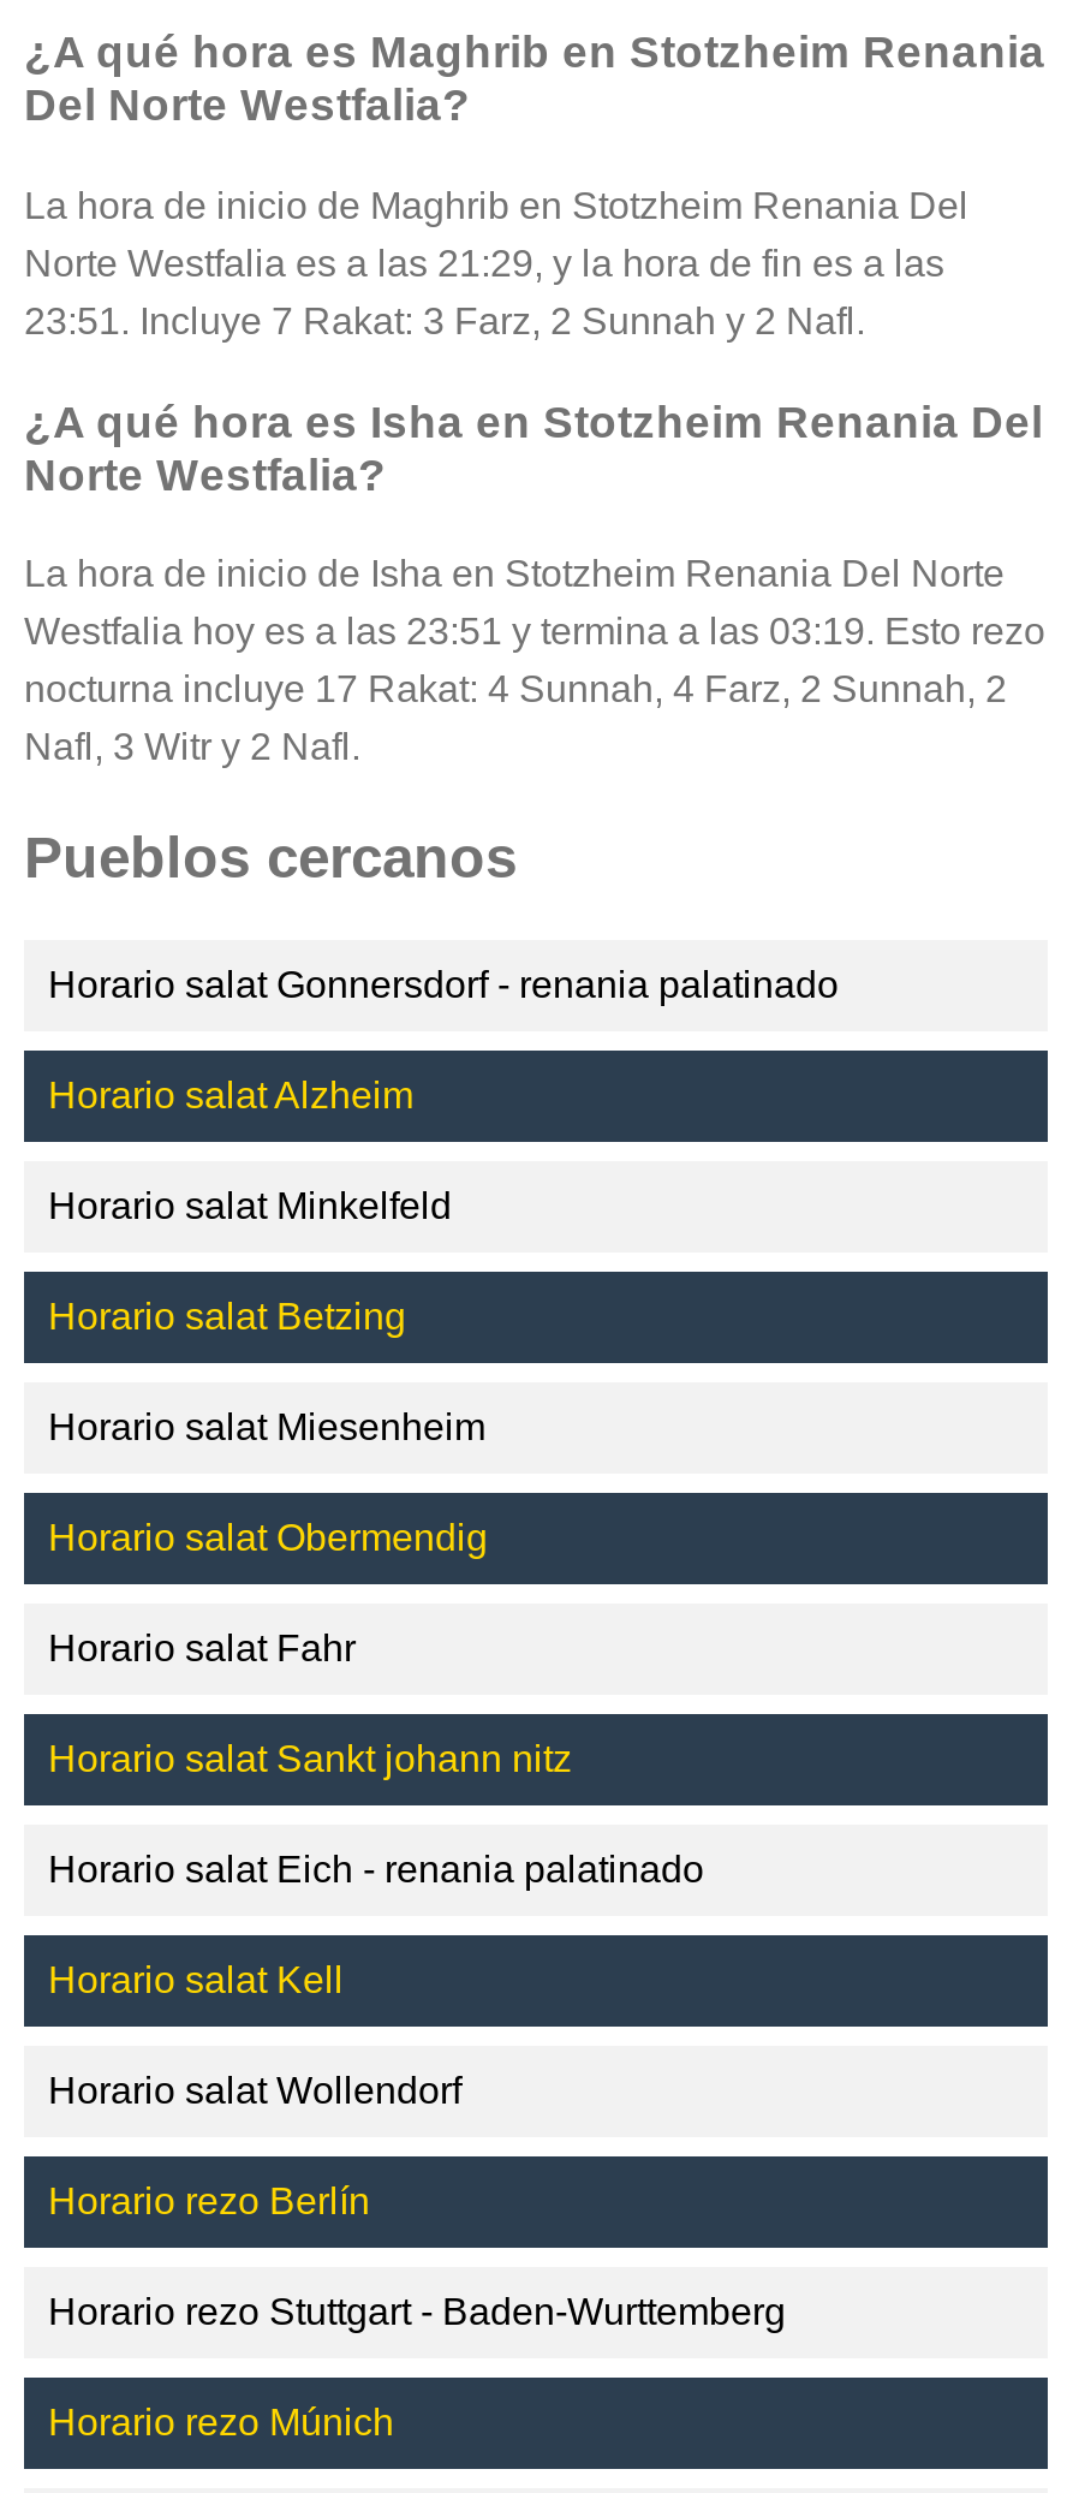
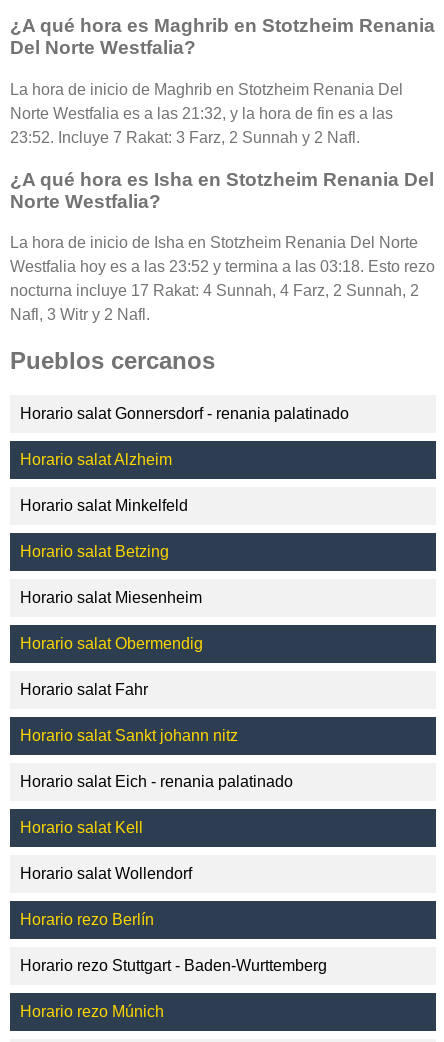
- Norte Westfalia es a las 21:29, y la hora de fin es a las
+ Norte Westfalia es a las 21:32, y la hora de fin es a las

- 23:51. Incluye 7 Rakat: 3 Farz, 2 Sunnah y 2 Nafl.
+ 23:52. Incluye 7 Rakat: 3 Farz, 2 Sunnah y 2 Nafl.

- Westfalia hoy es a las 23:51 y termina a las 03:19. Esto rezo
+ Westfalia hoy es a las 23:52 y termina a las 03:18. Esto rezo
